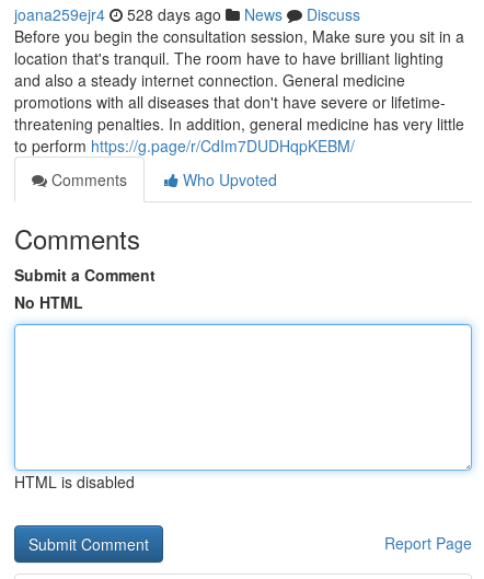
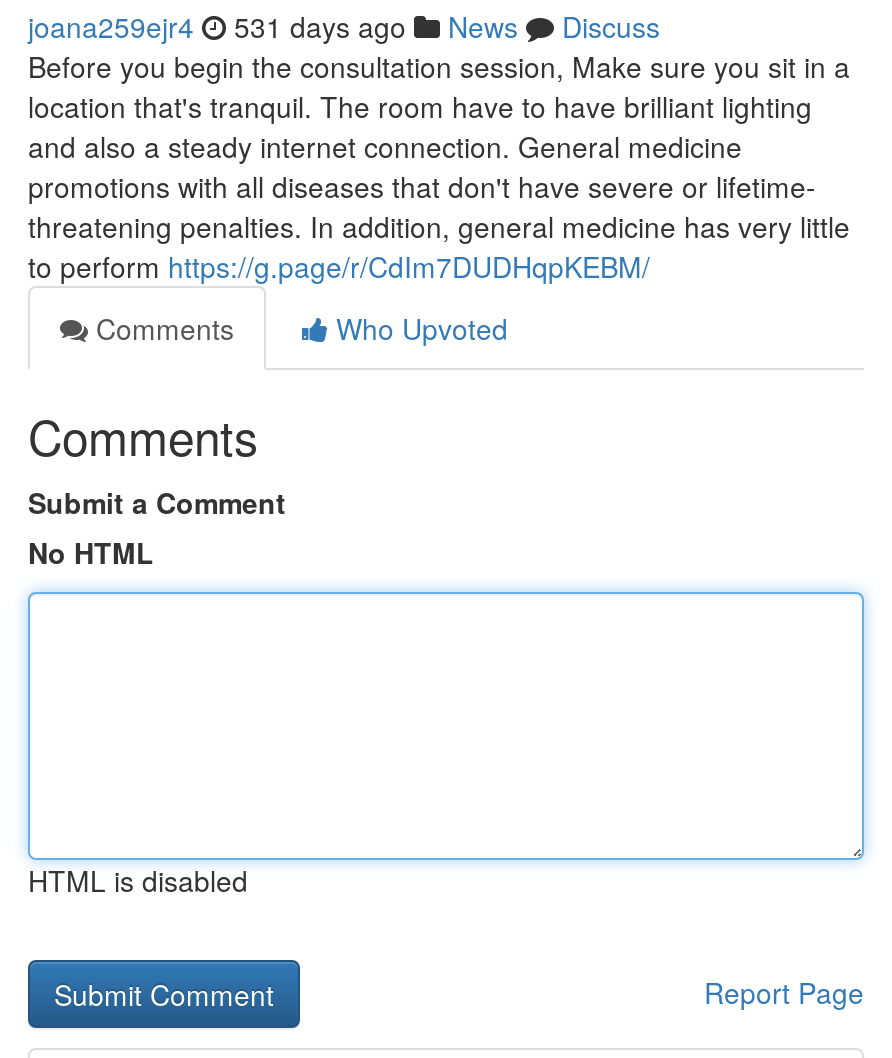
- joana259ejr4 528 days ago News Discuss
+ joana259ejr4 531 days ago News Discuss
